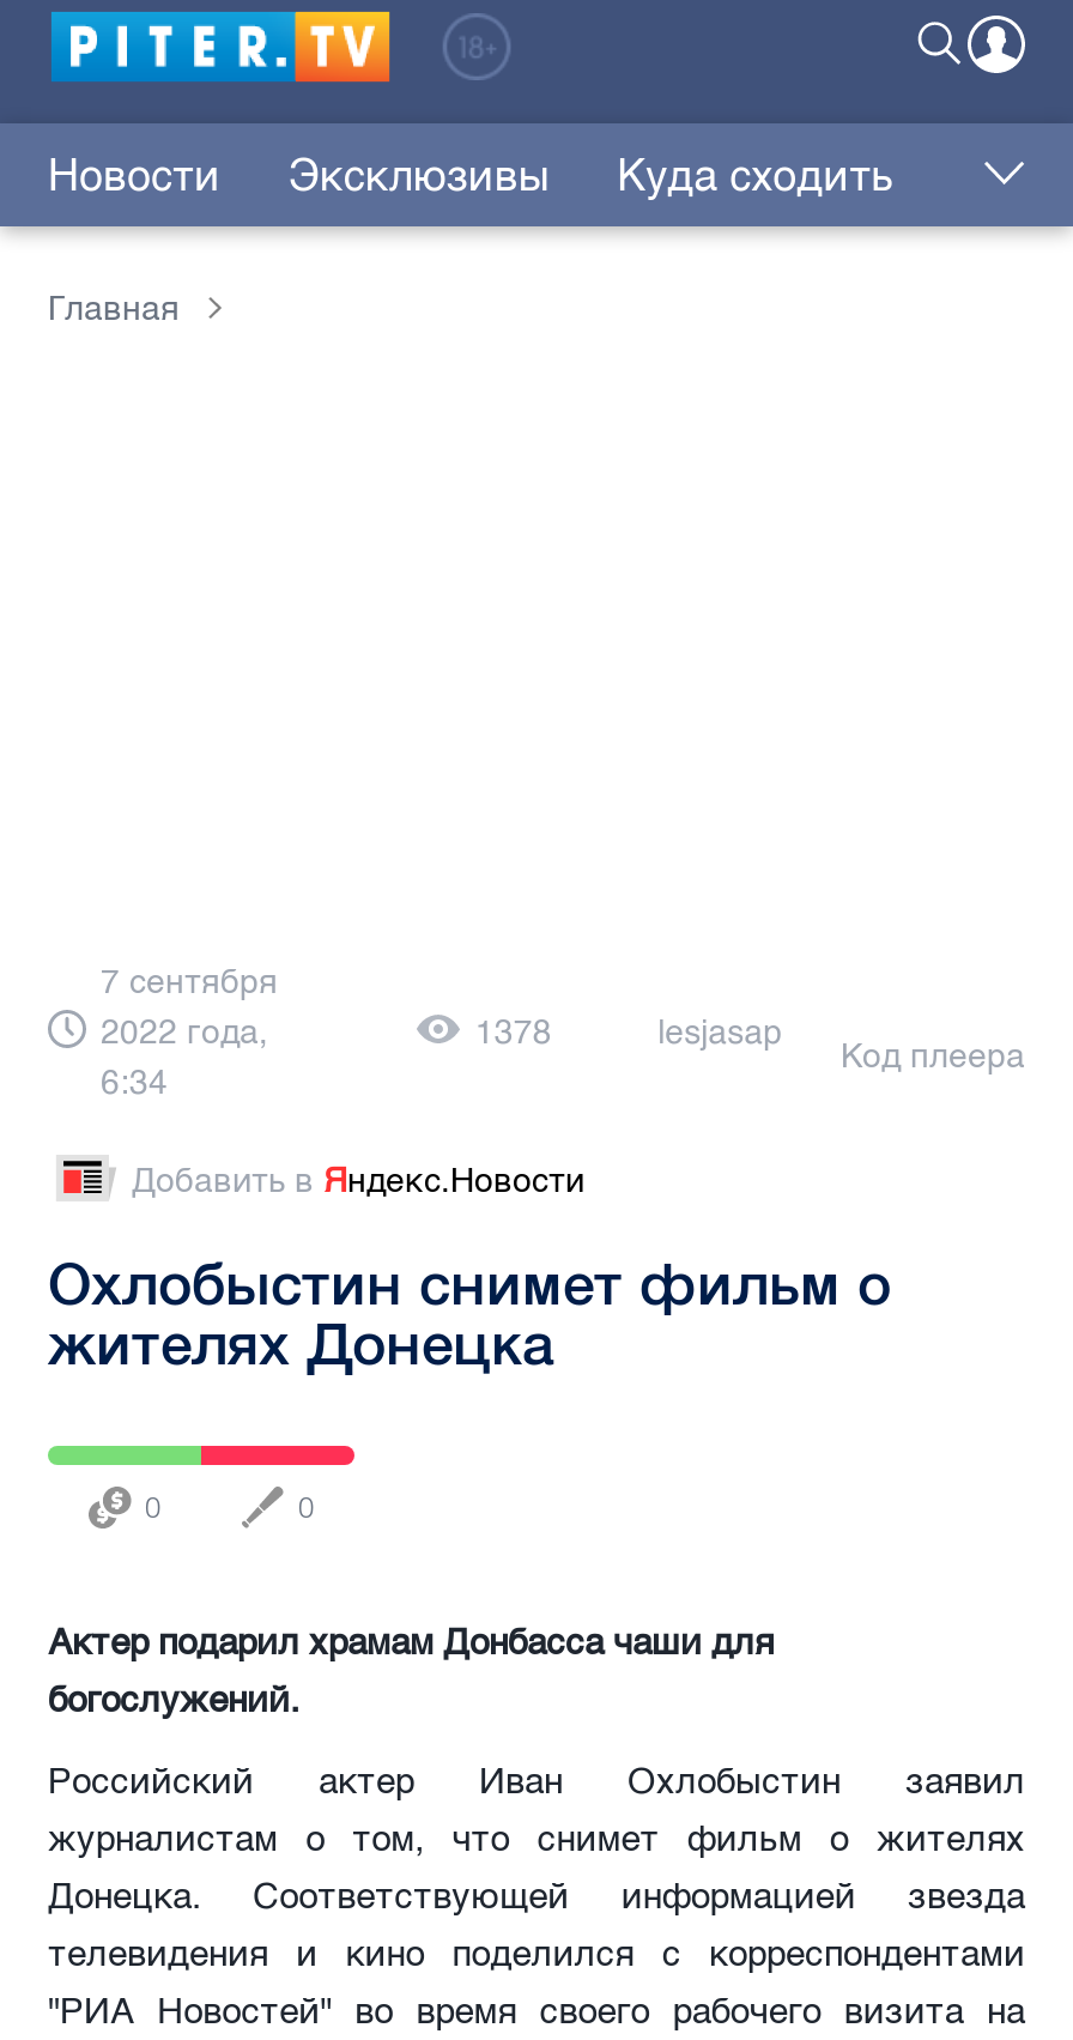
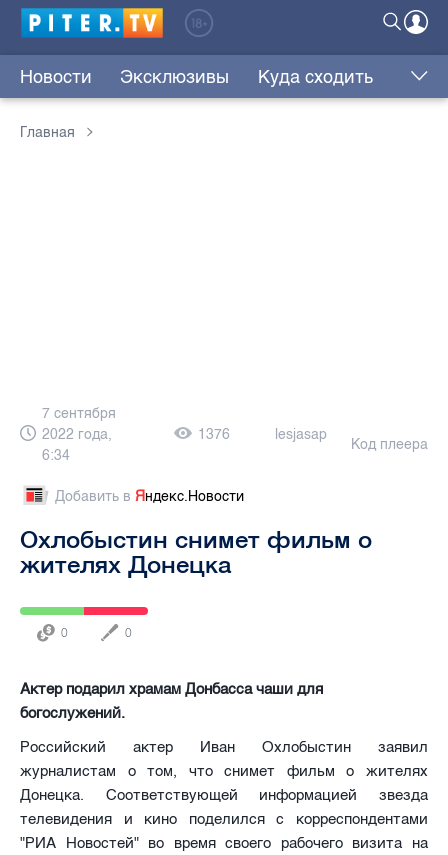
- 1378
+ 1376
